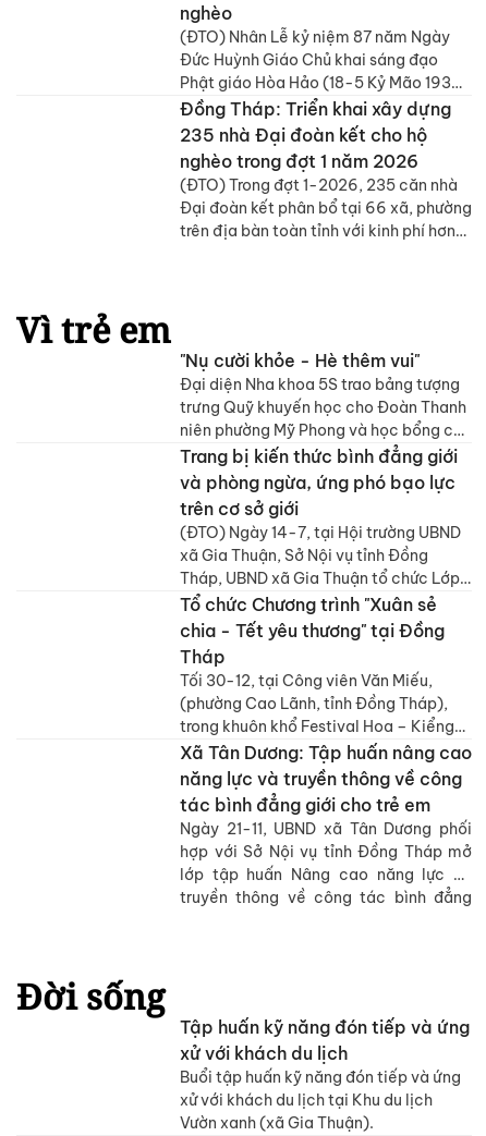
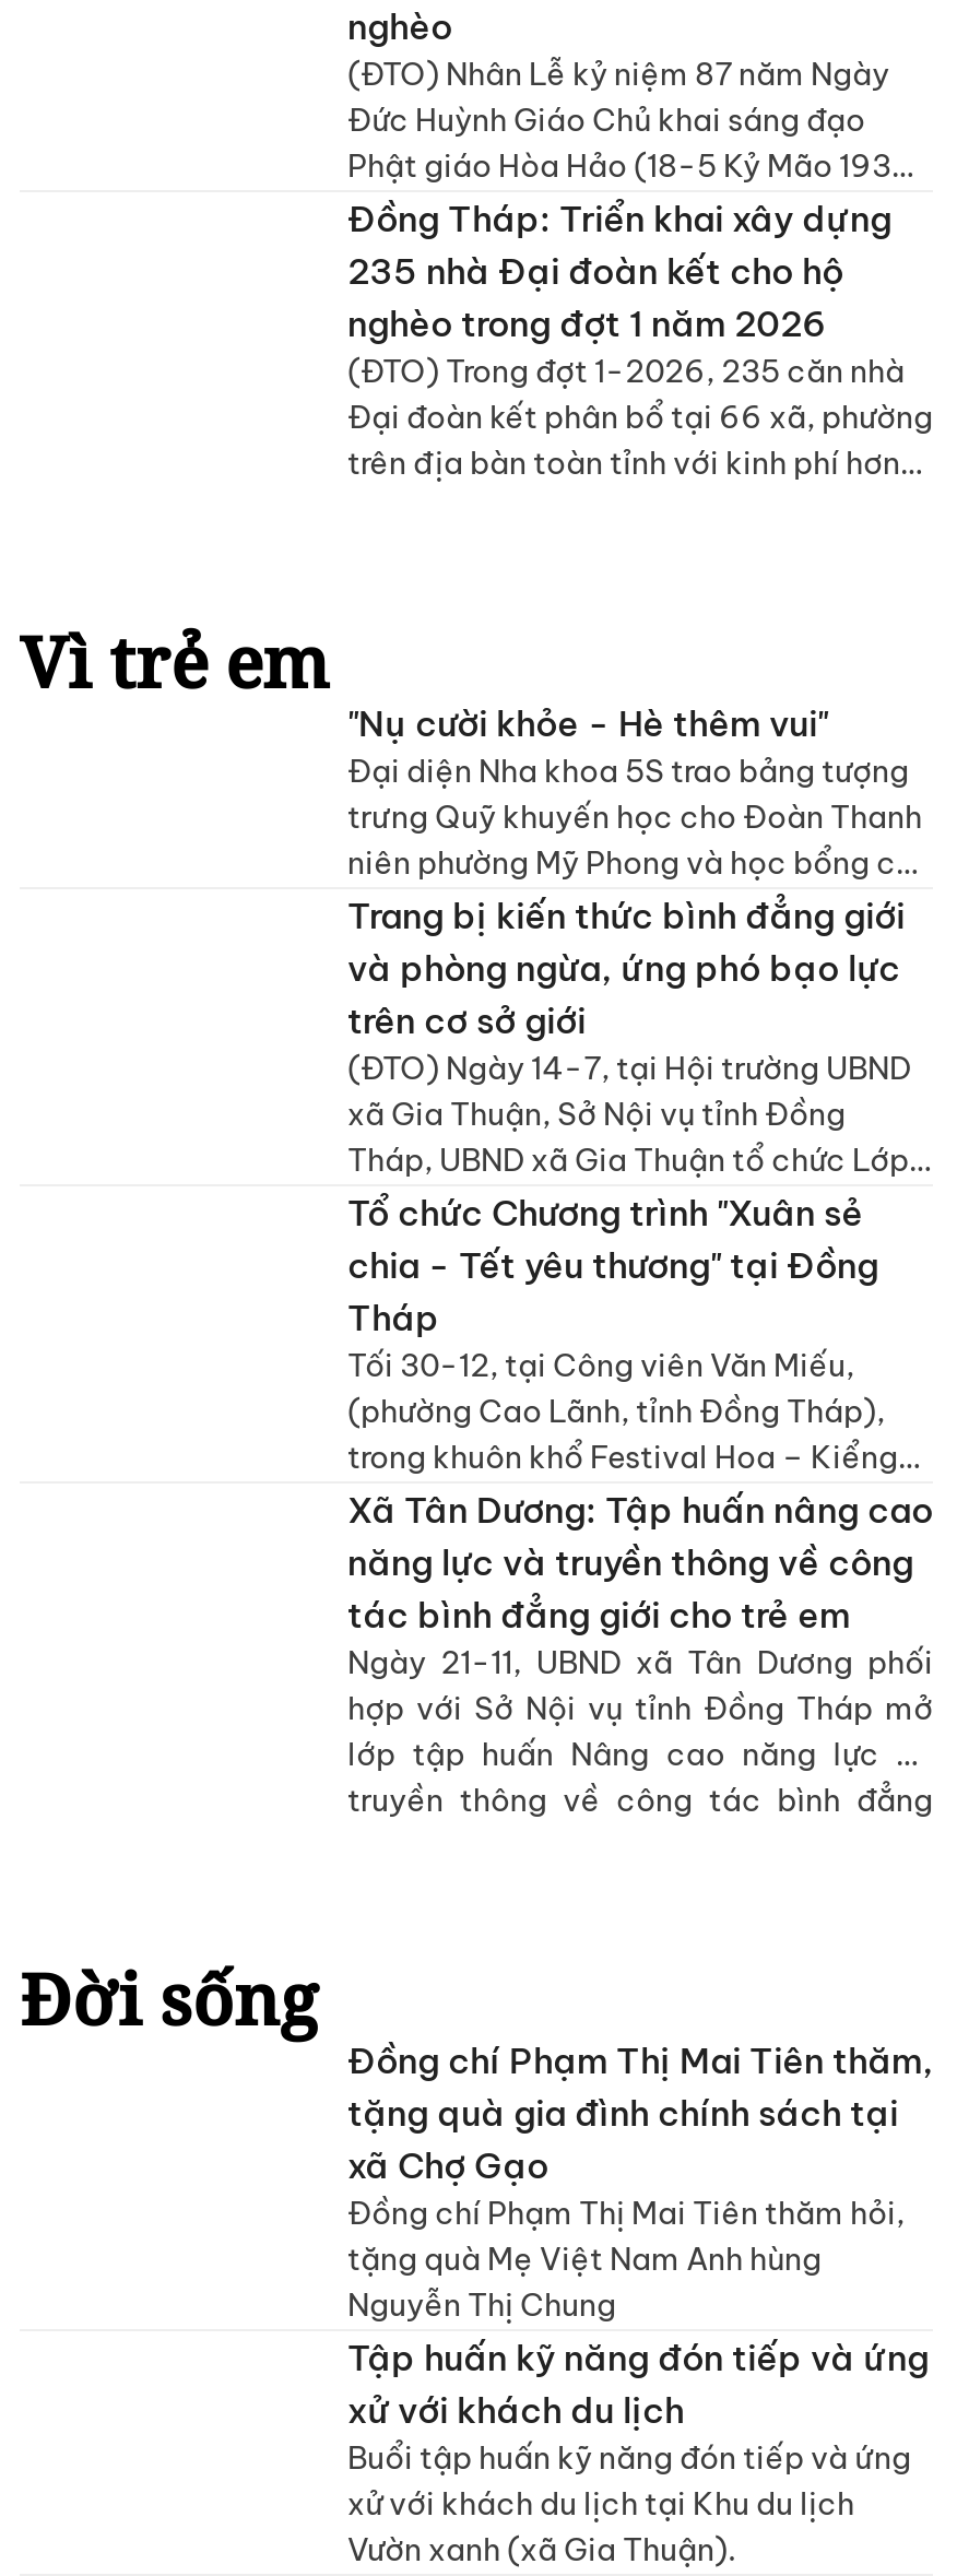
+ Đồng chí Phạm Thị Mai Tiên thăm,
+ tặng quà gia đình chính sách tại
+ xã Chợ Gạo
+ Đồng chí Phạm Thị Mai Tiên thăm hỏi,
+ tặng quà Mẹ Việt Nam Anh hùng
+ Nguyễn Thị Chung
